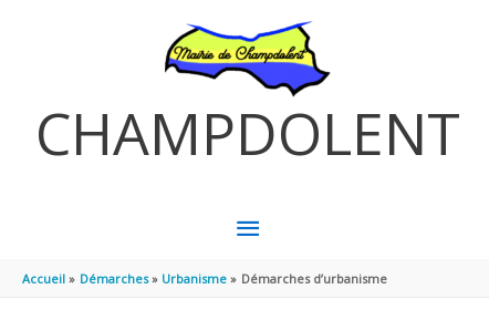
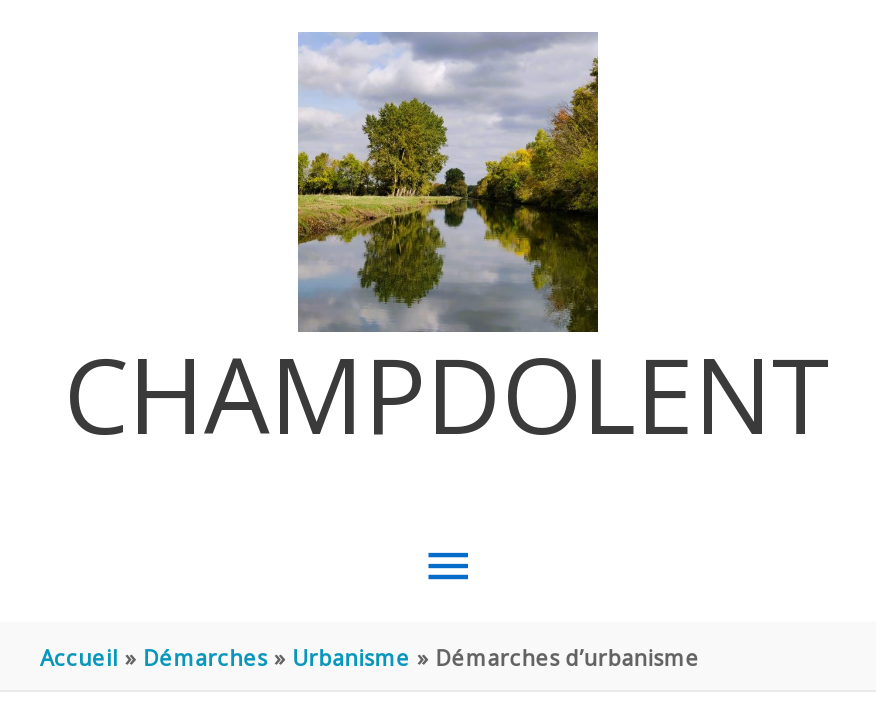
- [image]
+ [image]
